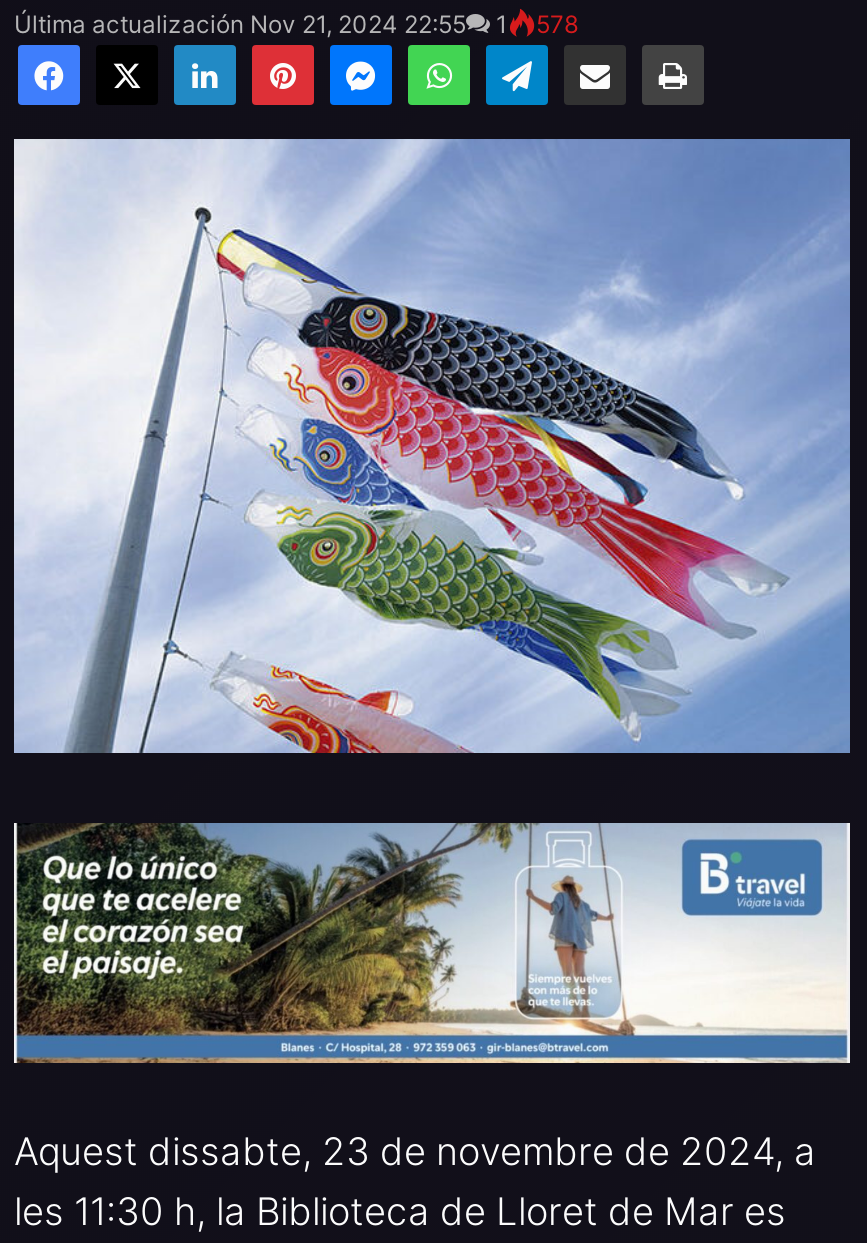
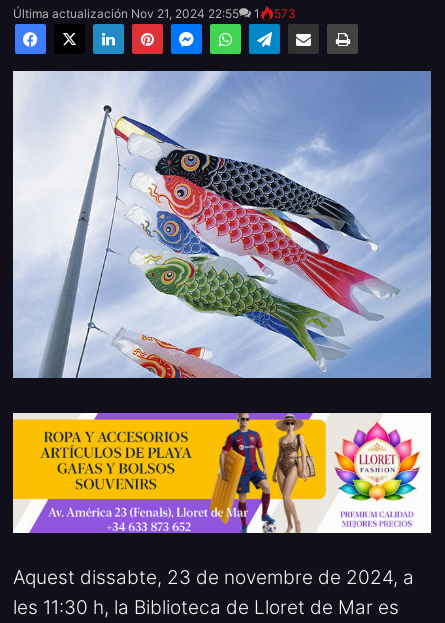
- Última actualización Nov 21, 2024 22:55 1 578
+ Última actualización Nov 21, 2024 22:55 1 573

- [image]
+ [image]
